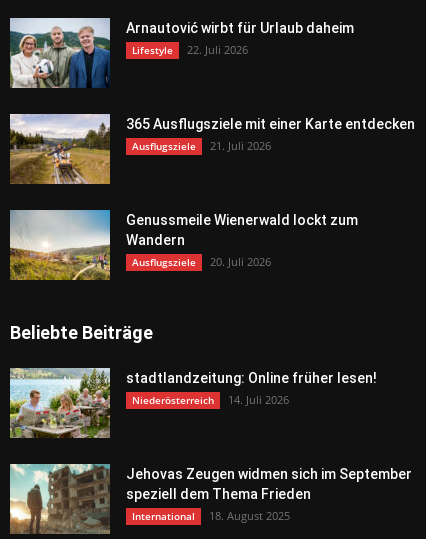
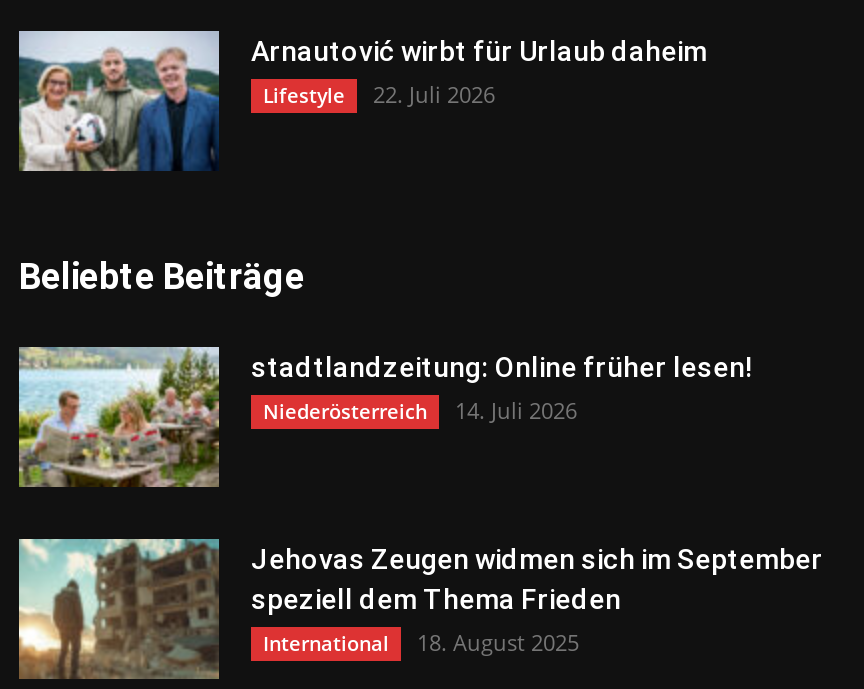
- [image]
- 365 Ausflugsziele mit einer Karte entdecken
- Ausflugsziele
- 21. Juli 2026

- [image]
- Genussmeile Wienerwald lockt zum
- Wandern
- Ausflugsziele
- 20. Juli 2026
